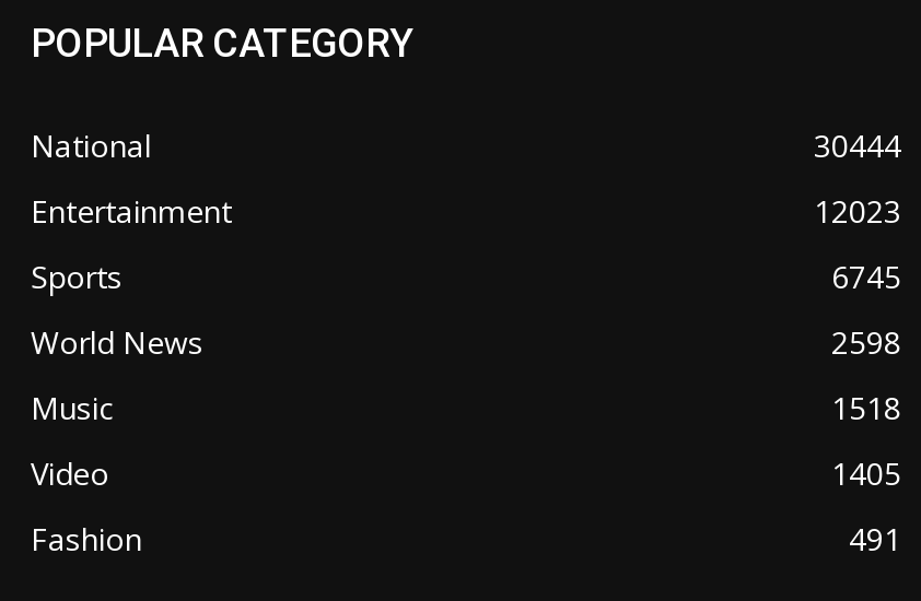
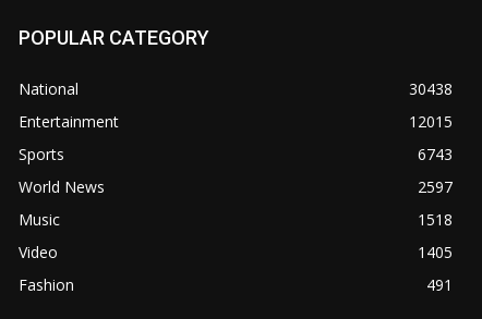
- 30444
+ 30438

- 12023
+ 12015

- 6745
+ 6743

- 2598
+ 2597
